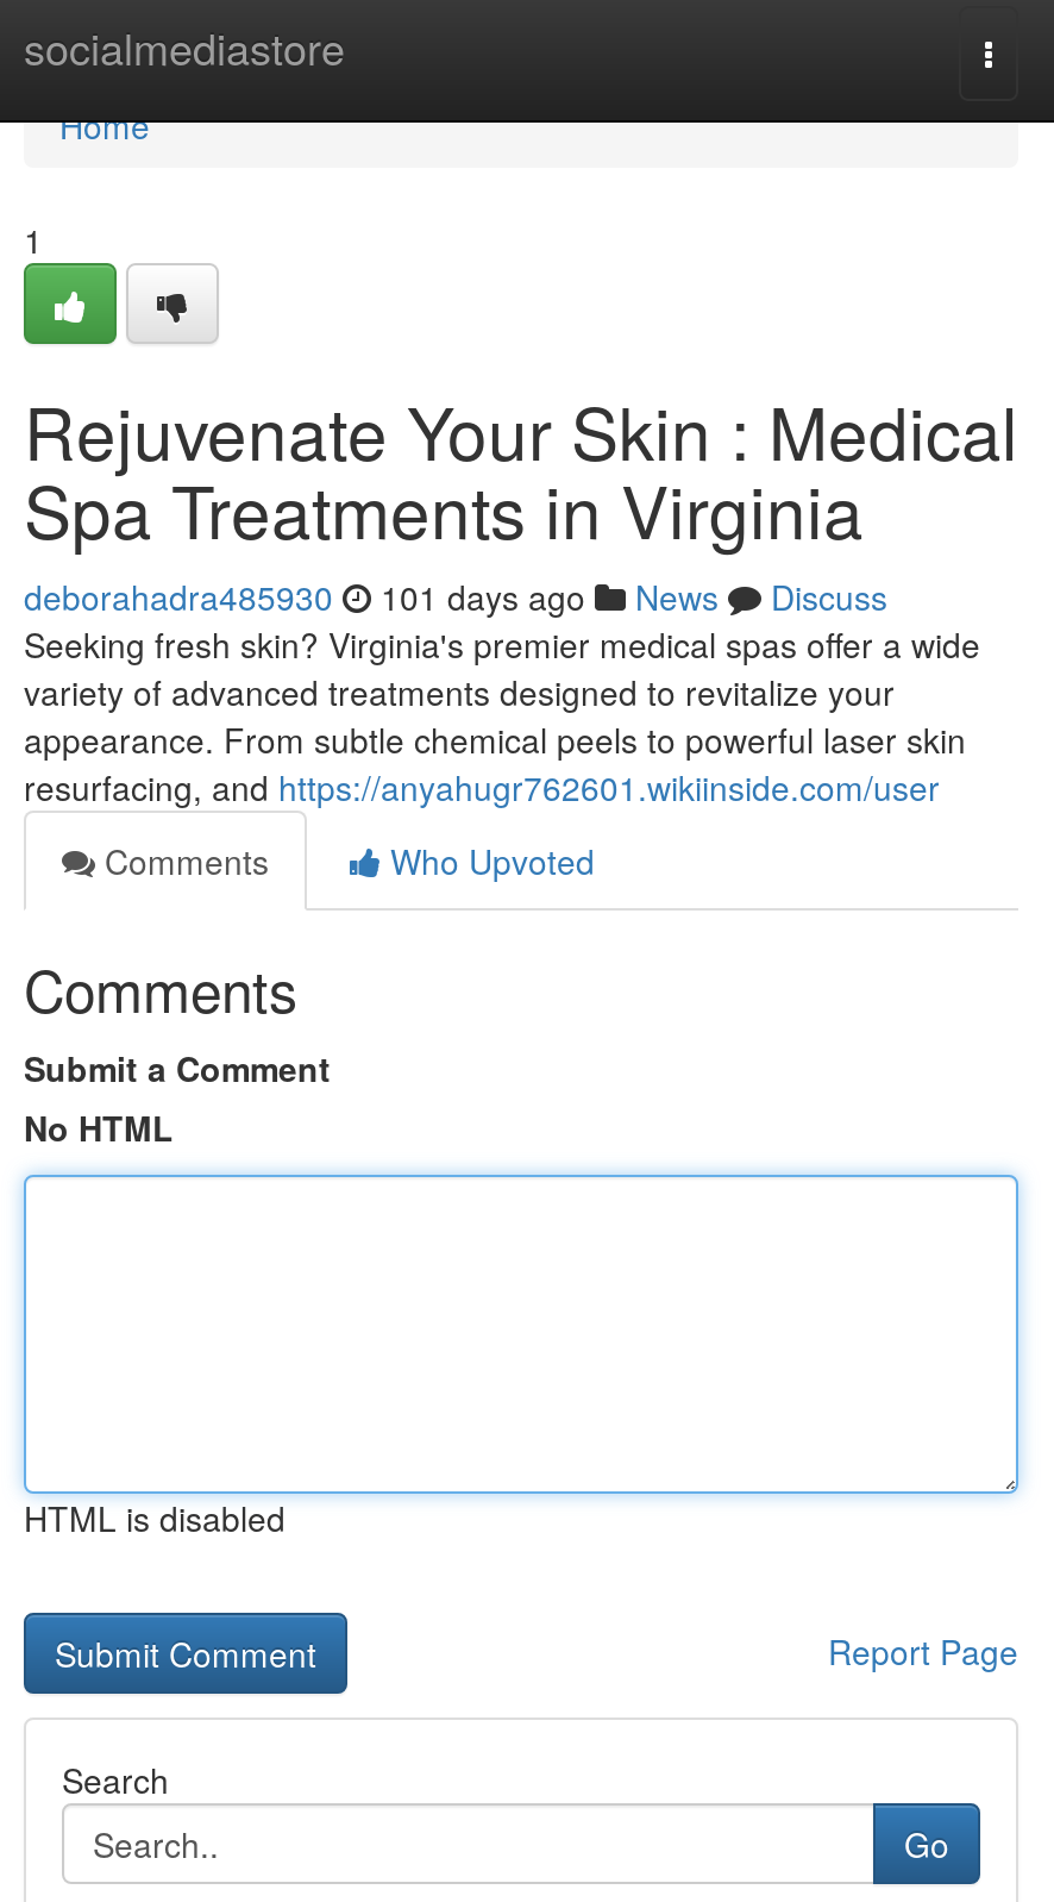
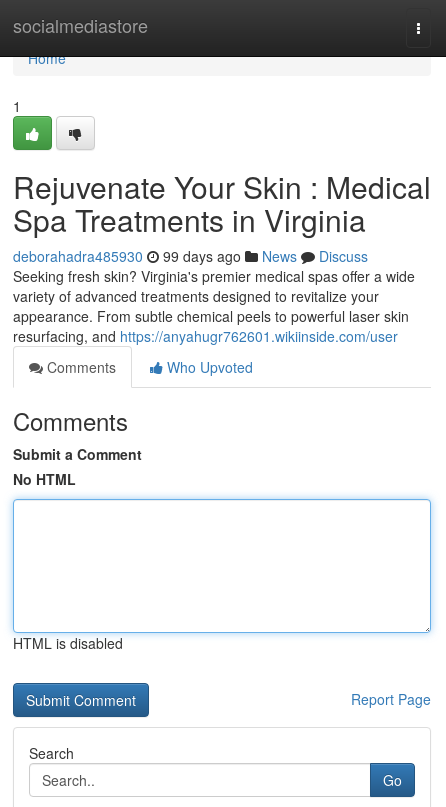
- deborahadra485930 101 days ago News Discuss
+ deborahadra485930 99 days ago News Discuss
